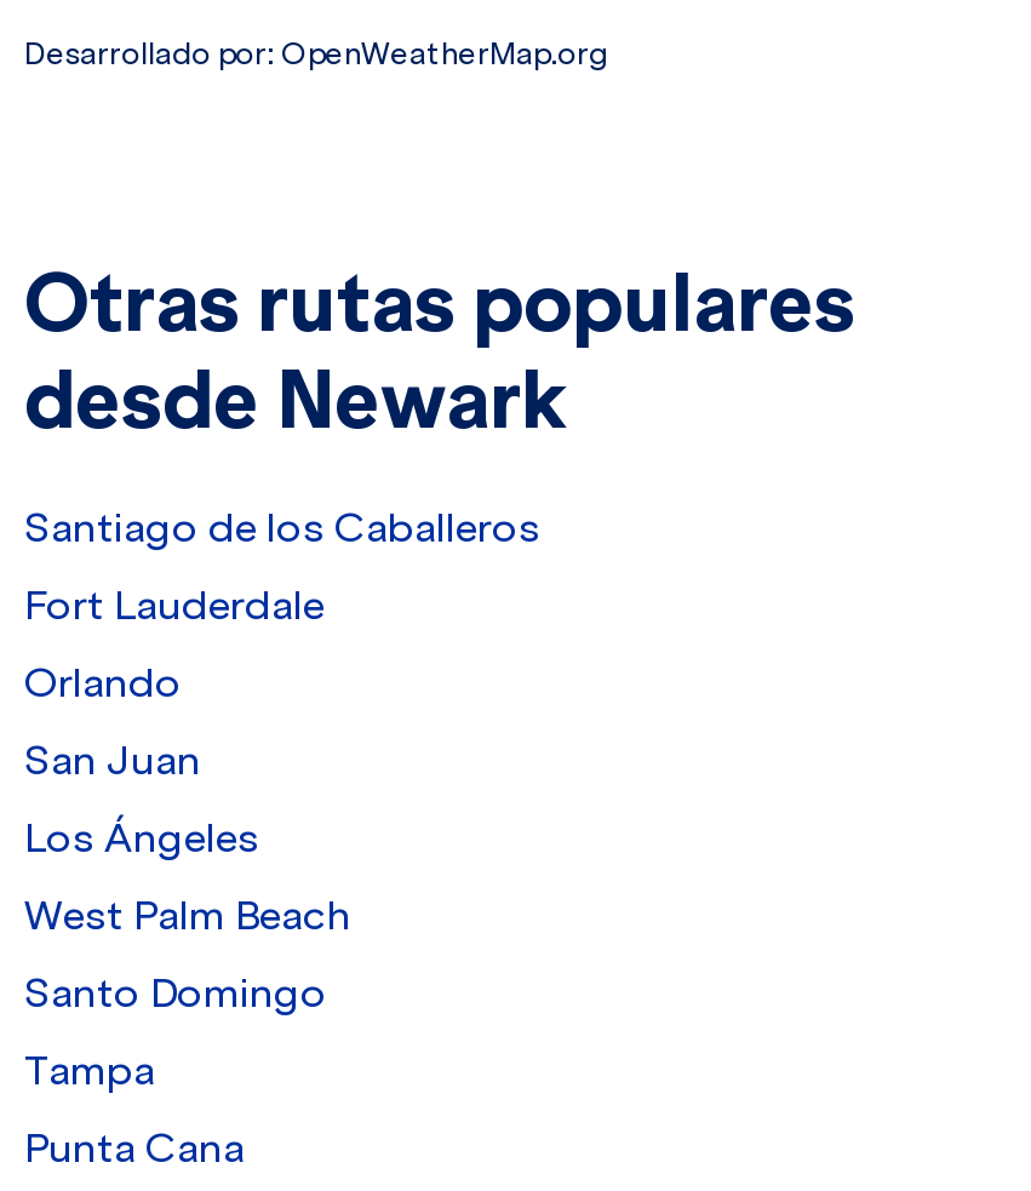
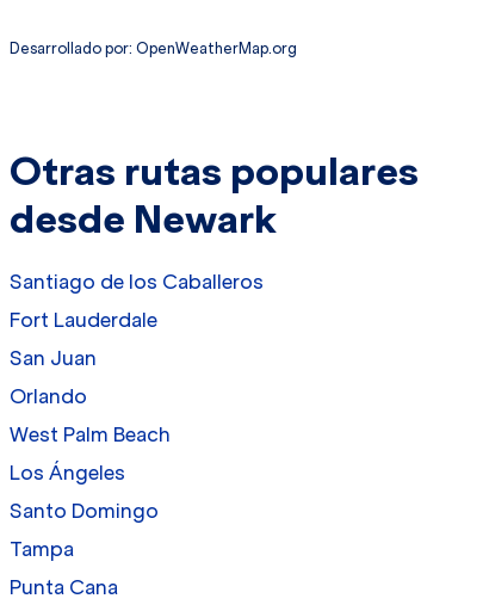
moved down: Orlando

moved up: San Juan

moved down: Los Ángeles

moved up: West Palm Beach
